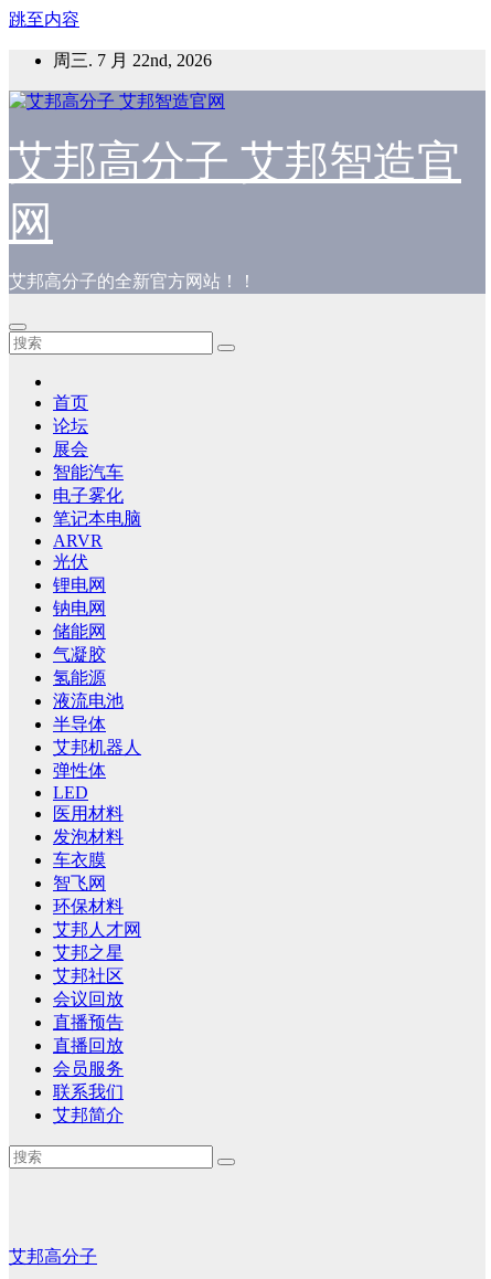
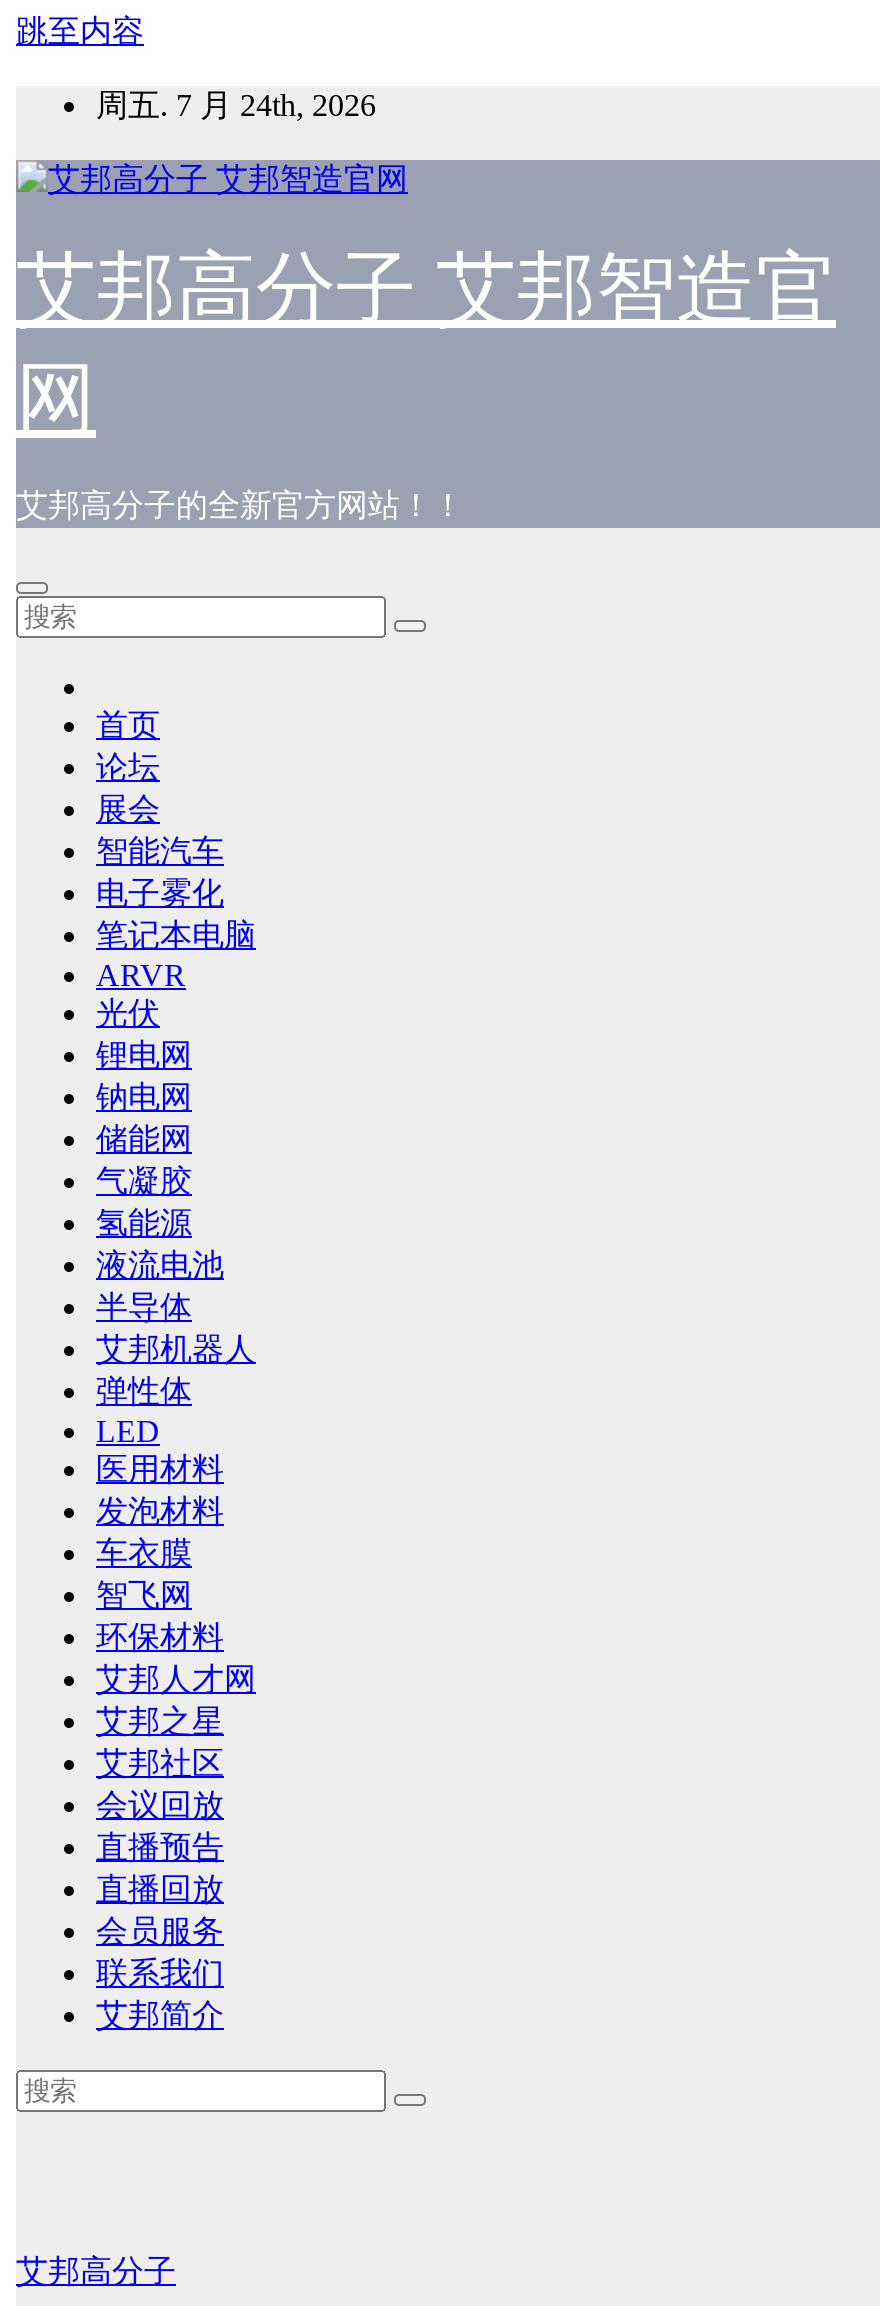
- 周三. 7 月 22nd, 2026
+ 周五. 7 月 24th, 2026
